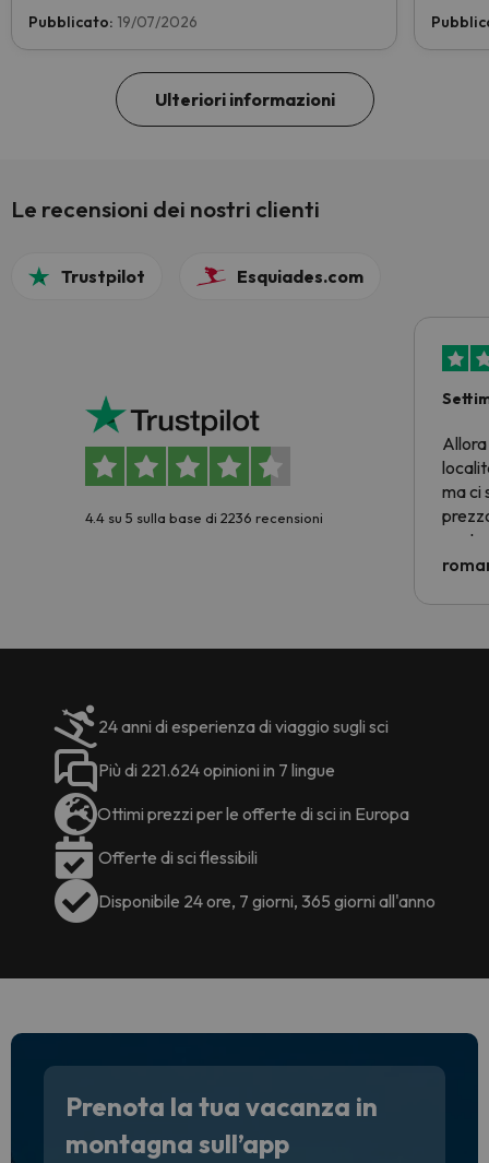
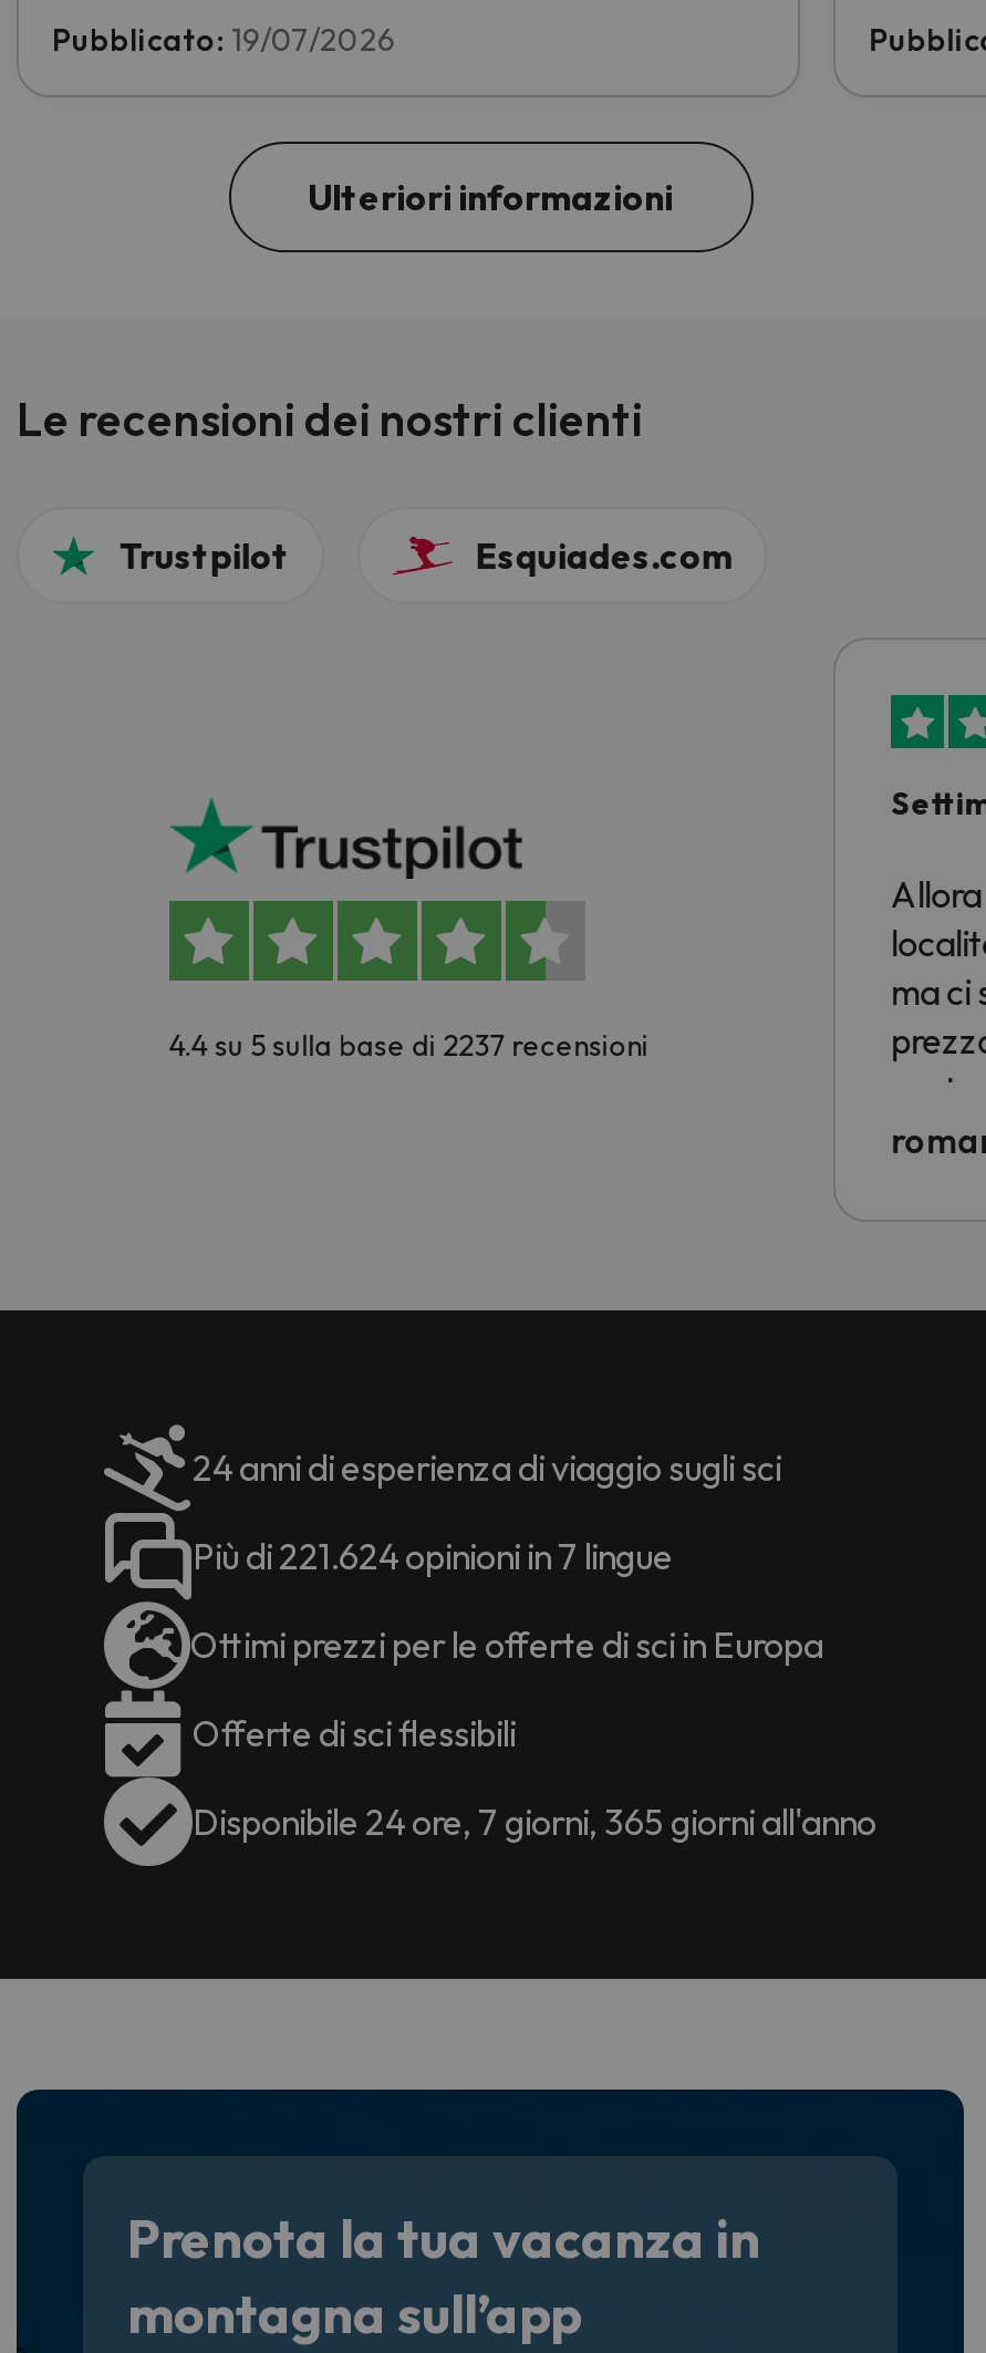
- 4.4 su 5 sulla base di 2236 recensioni
+ 4.4 su 5 sulla base di 2237 recensioni
